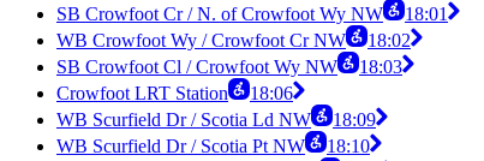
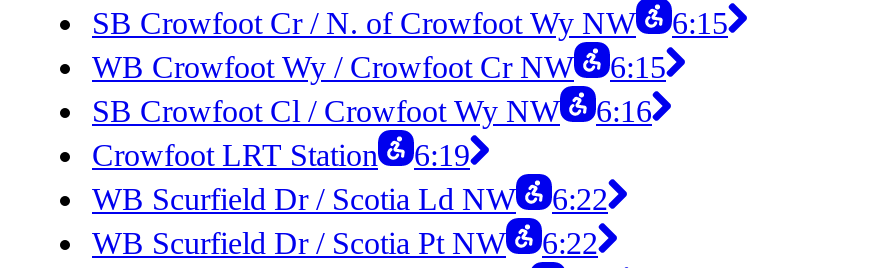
- SB Crowfoot Cr / N. of Crowfoot Wy NW 18:01
+ SB Crowfoot Cr / N. of Crowfoot Wy NW 6:15

- WB Crowfoot Wy / Crowfoot Cr NW 18:02
+ WB Crowfoot Wy / Crowfoot Cr NW 6:15

- SB Crowfoot Cl / Crowfoot Wy NW 18:03
+ SB Crowfoot Cl / Crowfoot Wy NW 6:16

- Crowfoot LRT Station 18:06
+ Crowfoot LRT Station 6:19

- WB Scurfield Dr / Scotia Ld NW 18:09
+ WB Scurfield Dr / Scotia Ld NW 6:22

- WB Scurfield Dr / Scotia Pt NW 18:10
+ WB Scurfield Dr / Scotia Pt NW 6:22
